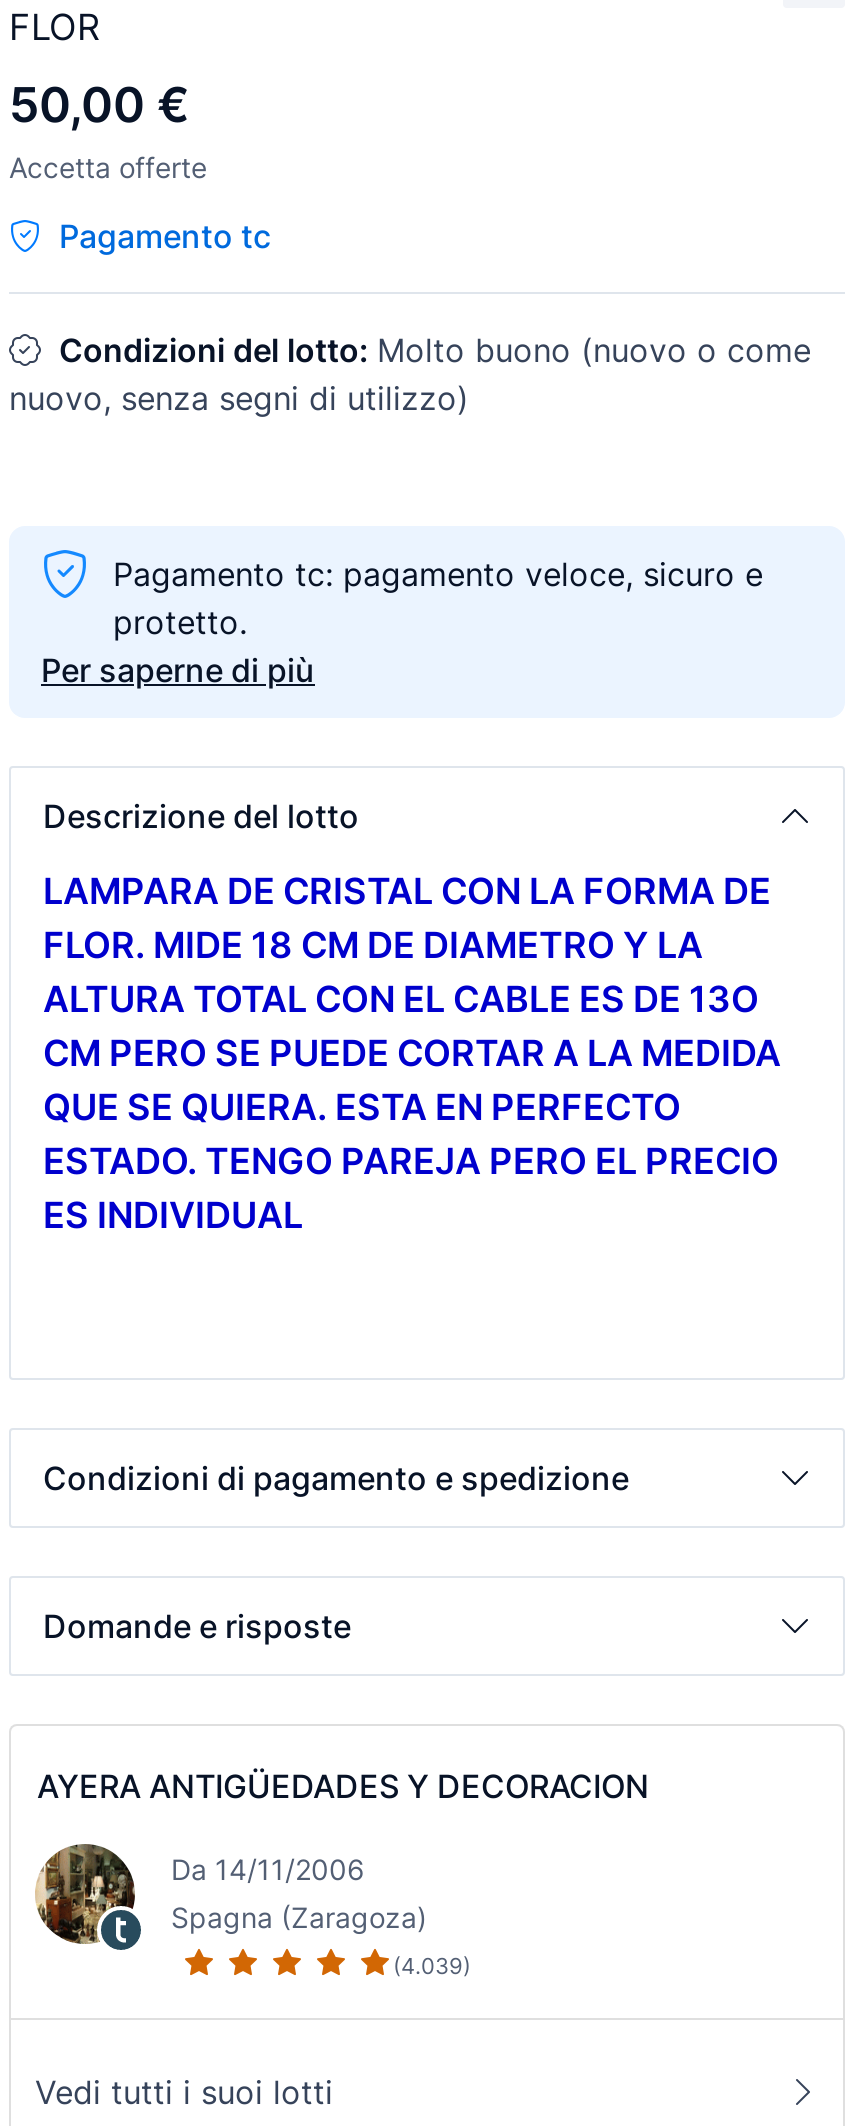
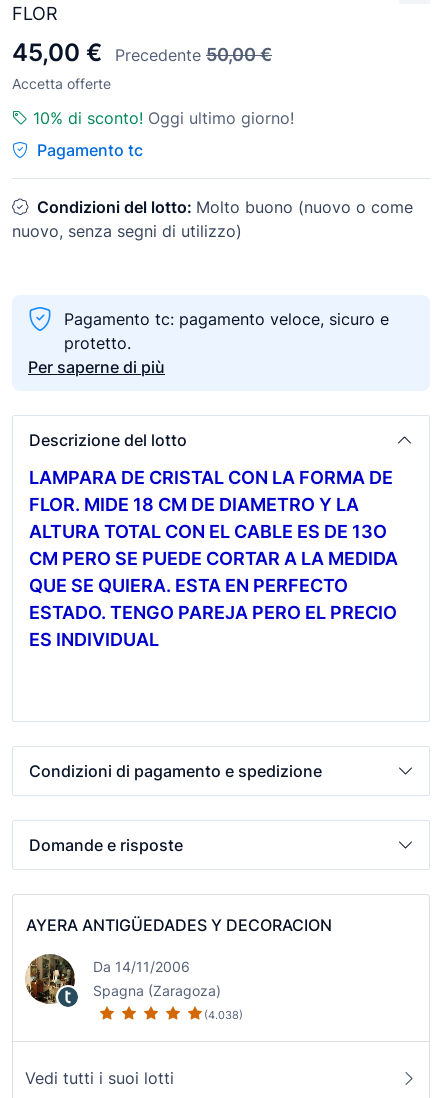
- 50,00 €
+ 45,00 €
+ Precedente 50,00 €

+ 10% di sconto! Oggi ultimo giorno!

- (4.039)
+ (4.038)
